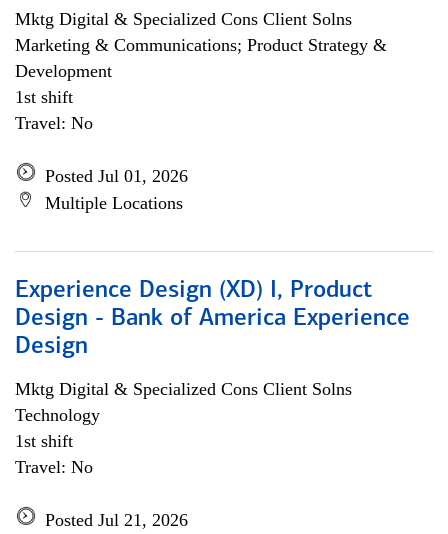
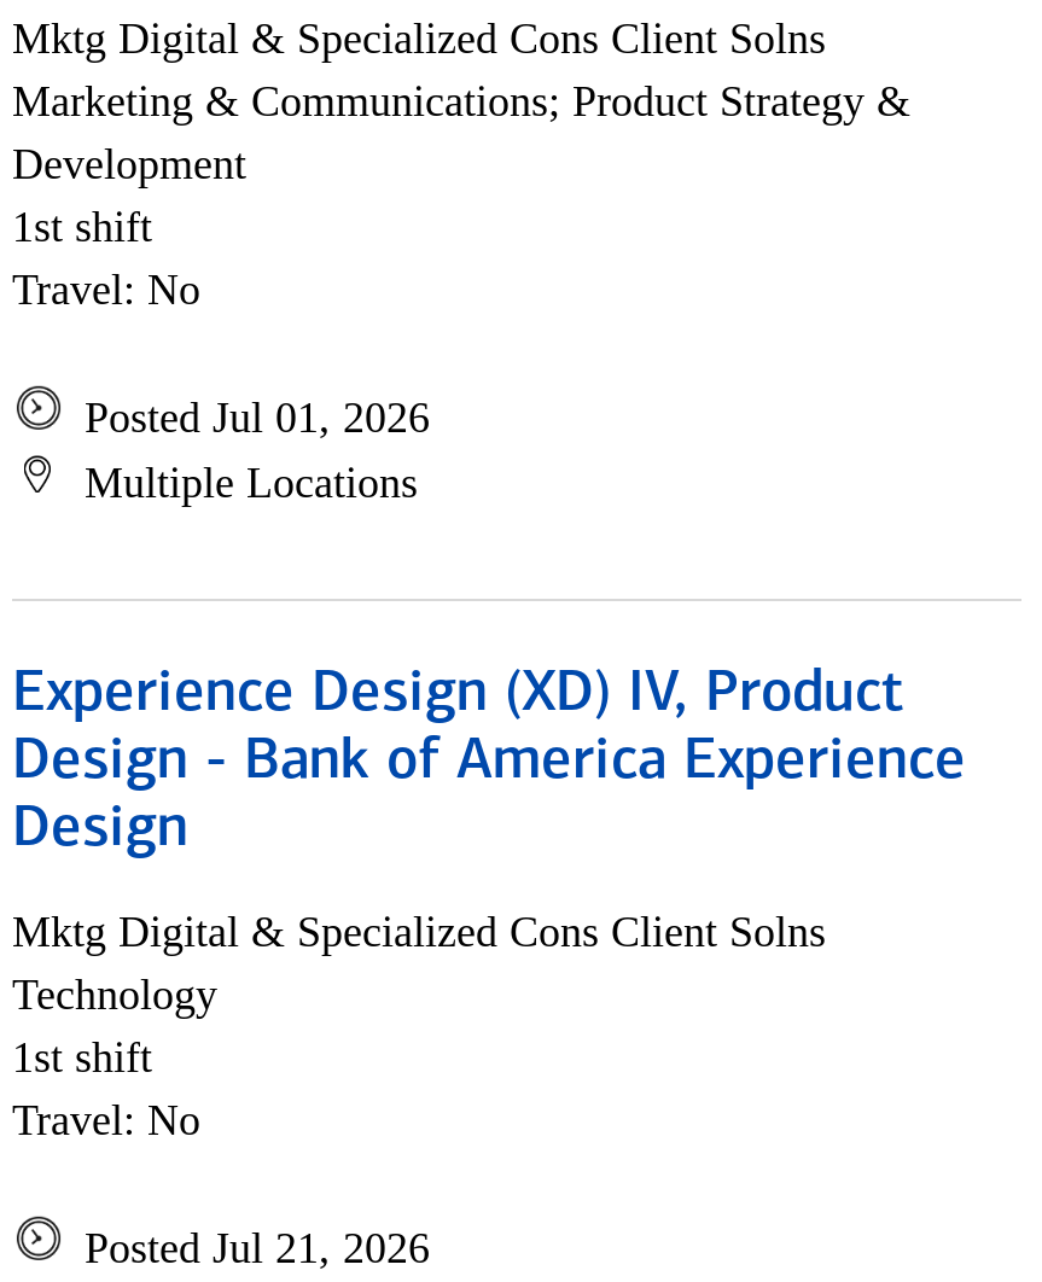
- Experience Design (XD) I, Product
+ Experience Design (XD) IV, Product
